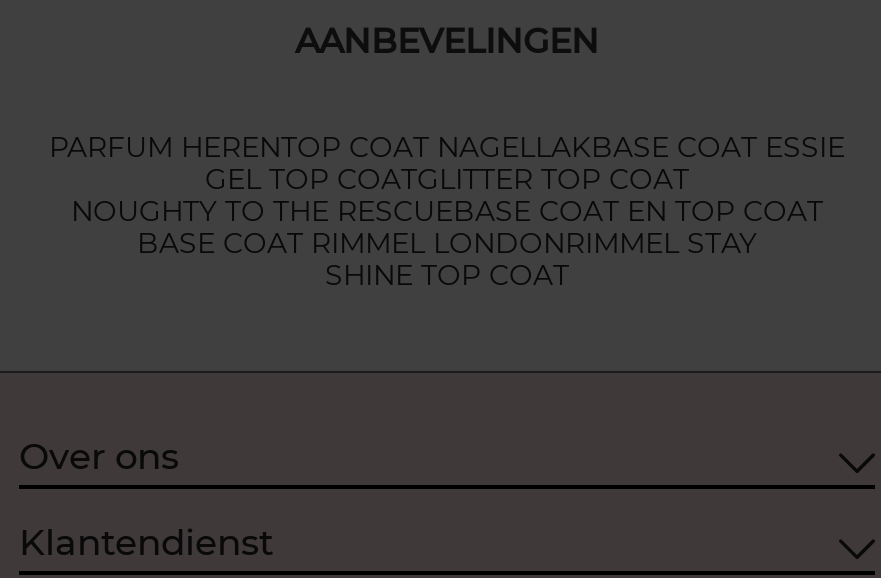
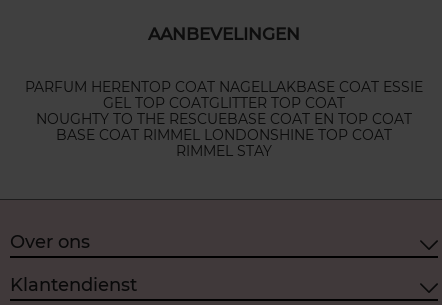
- BASE COAT RIMMEL LONDONRIMMEL STAY
- SHINE TOP COAT
+ BASE COAT RIMMEL LONDONSHINE TOP COAT
+ RIMMEL STAY
